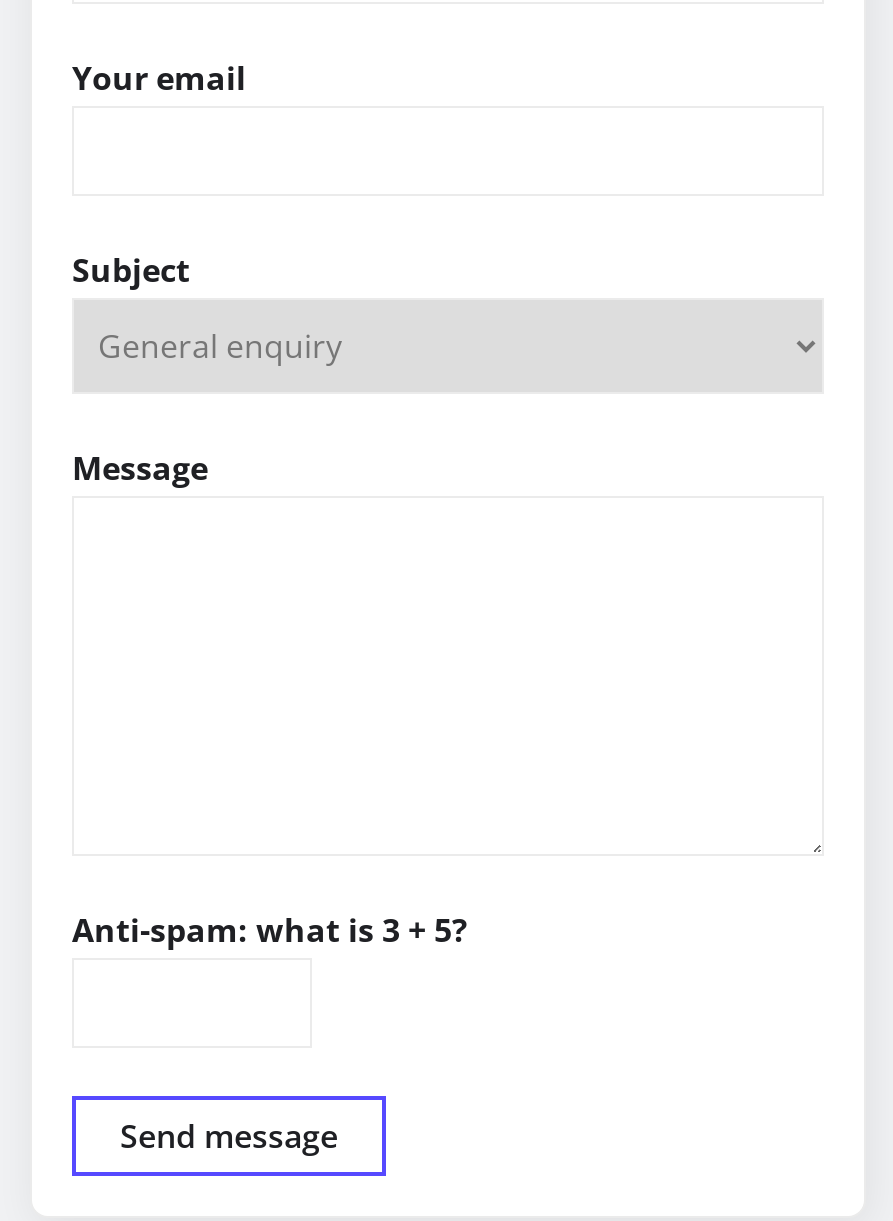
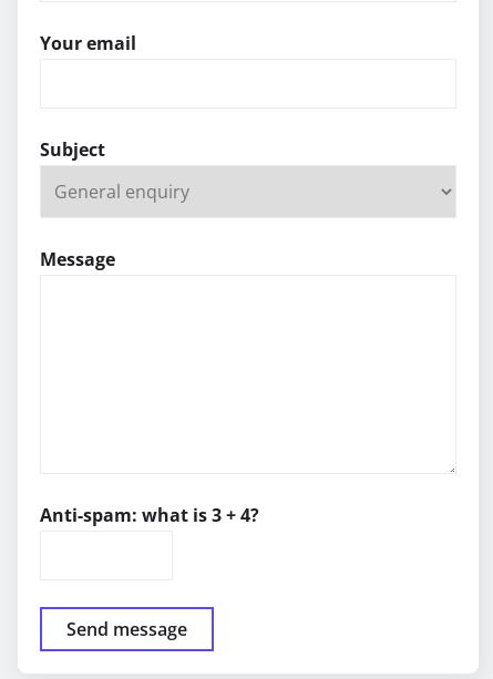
- Anti-spam: what is 3 + 5?
+ Anti-spam: what is 3 + 4?
